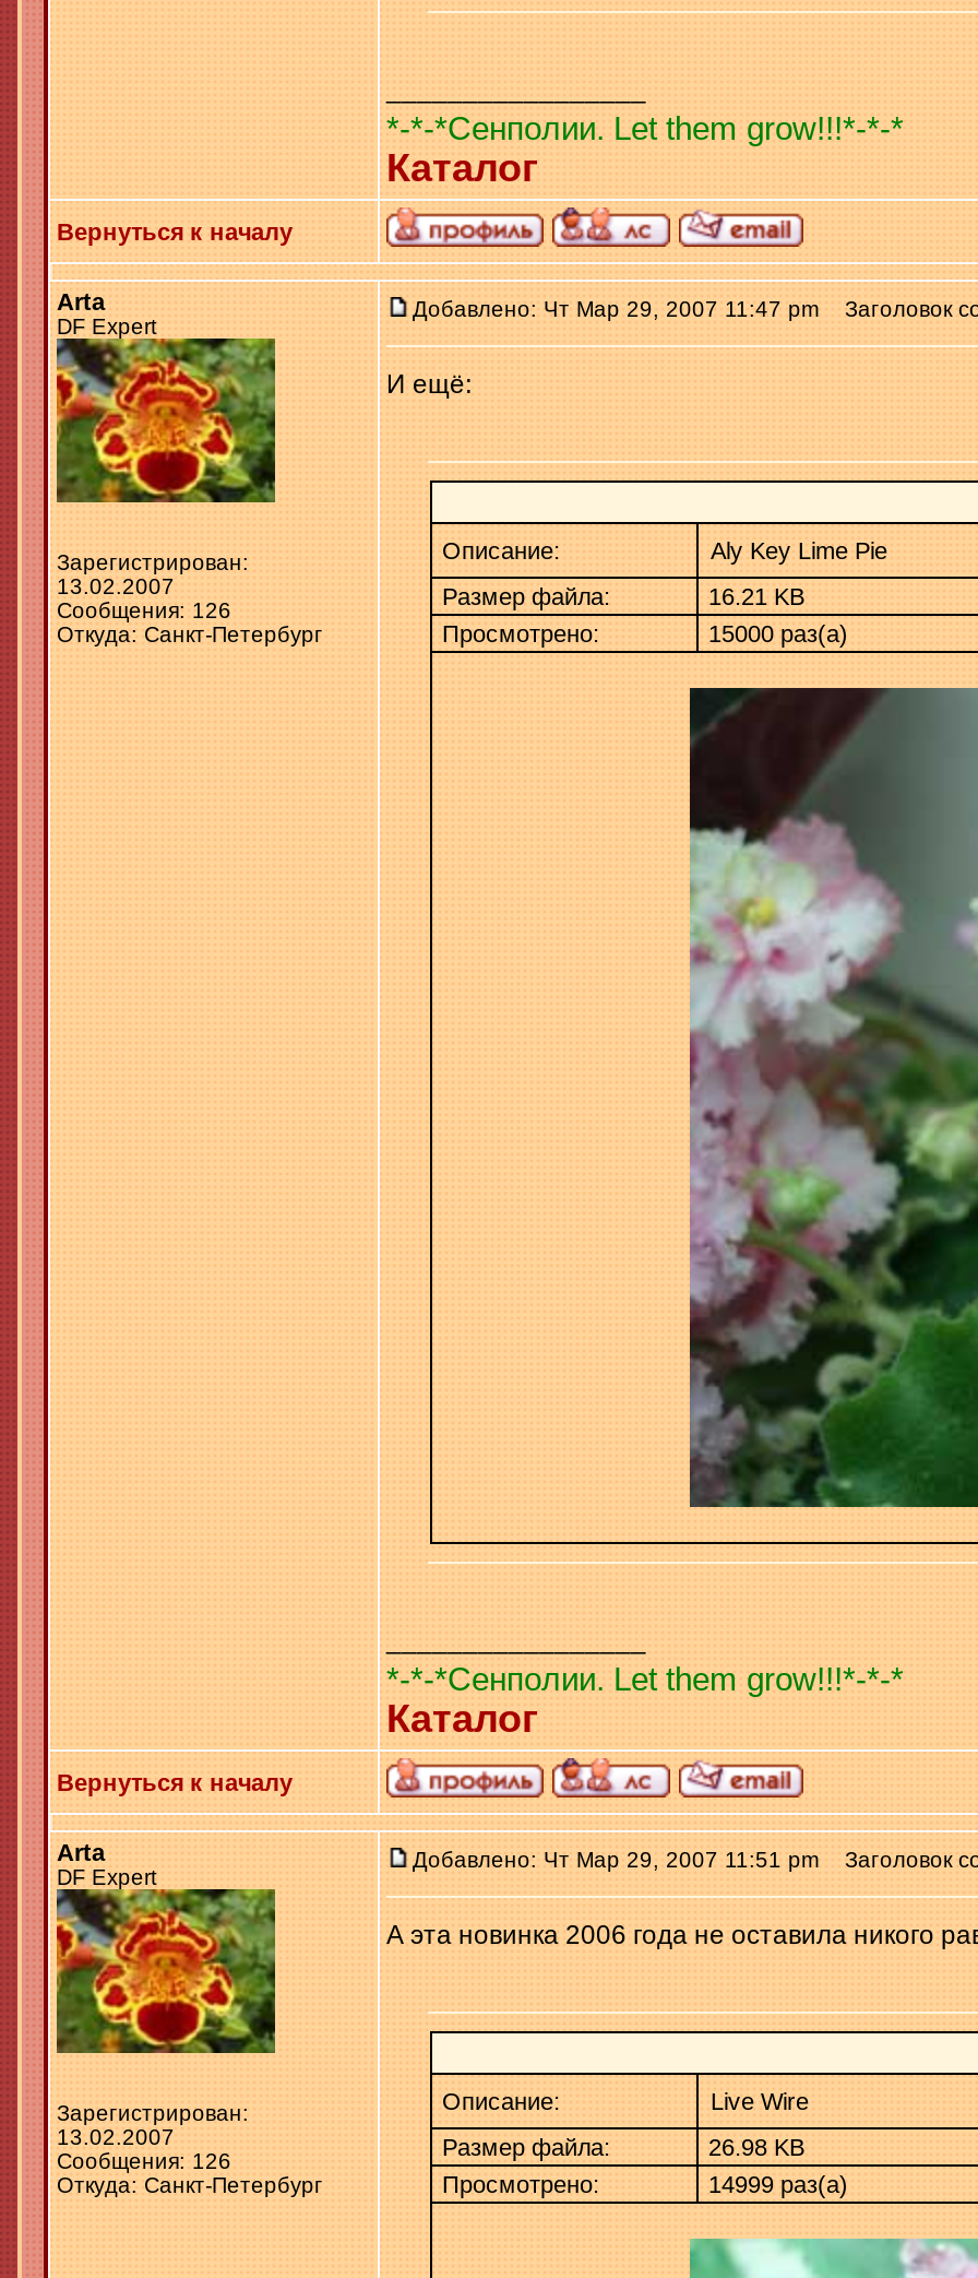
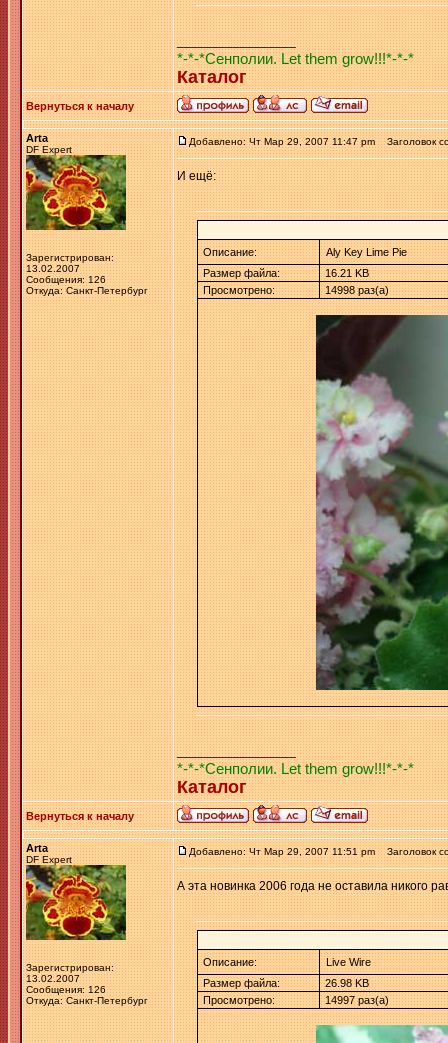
- 15000 раз(а)
+ 14998 раз(а)

- 14999 раз(а)
+ 14997 раз(а)
